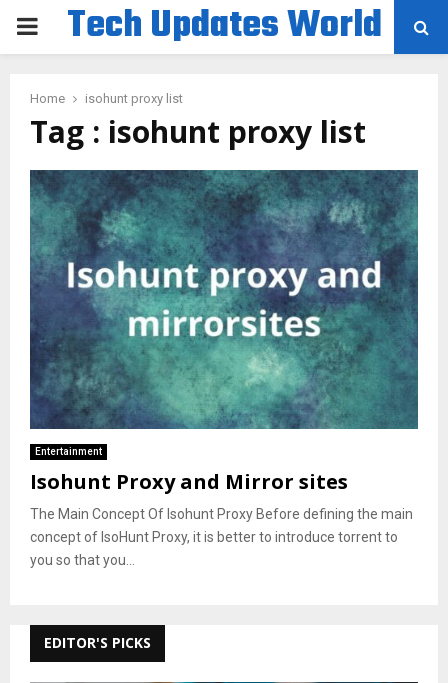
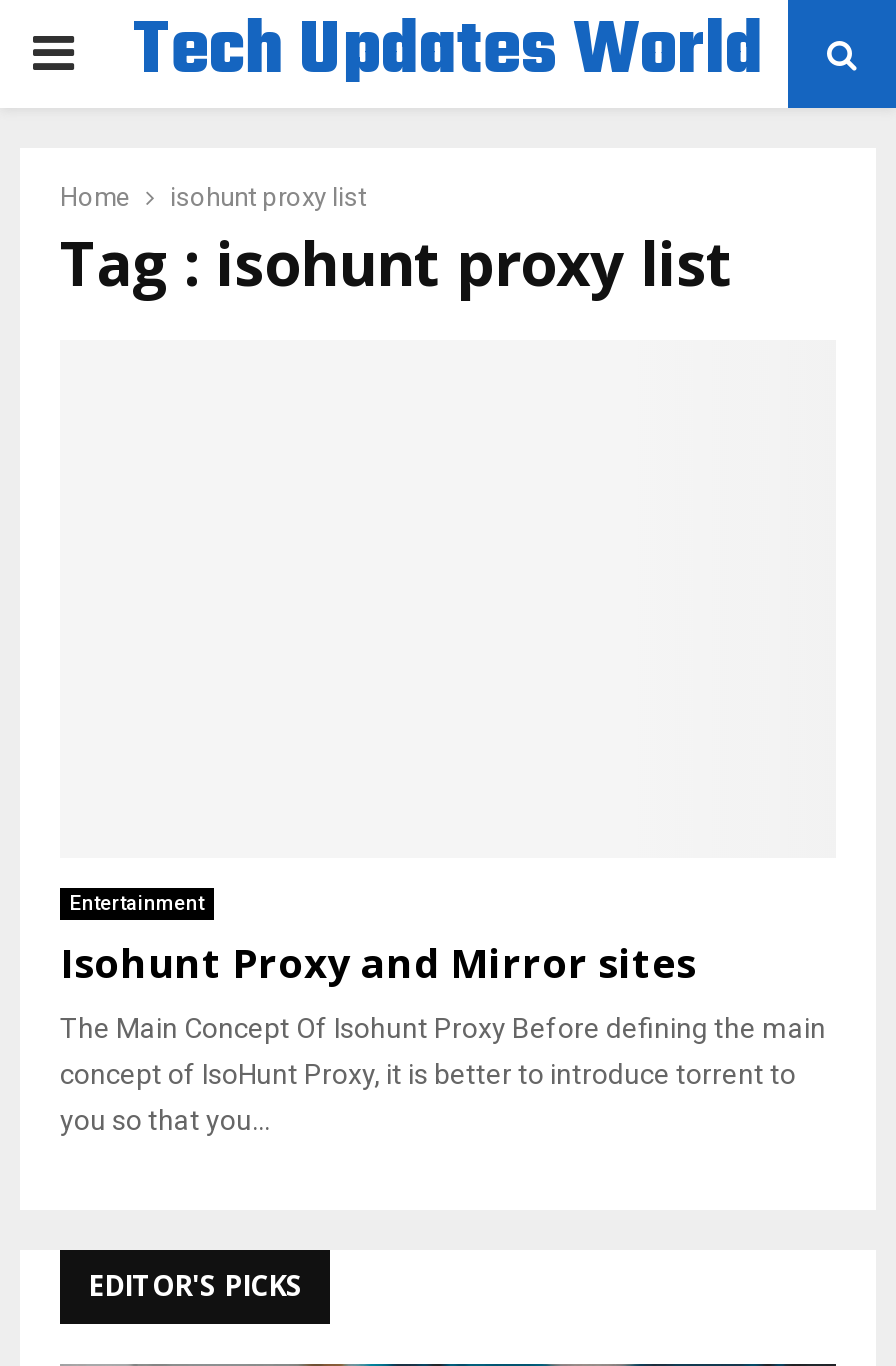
- [image]
